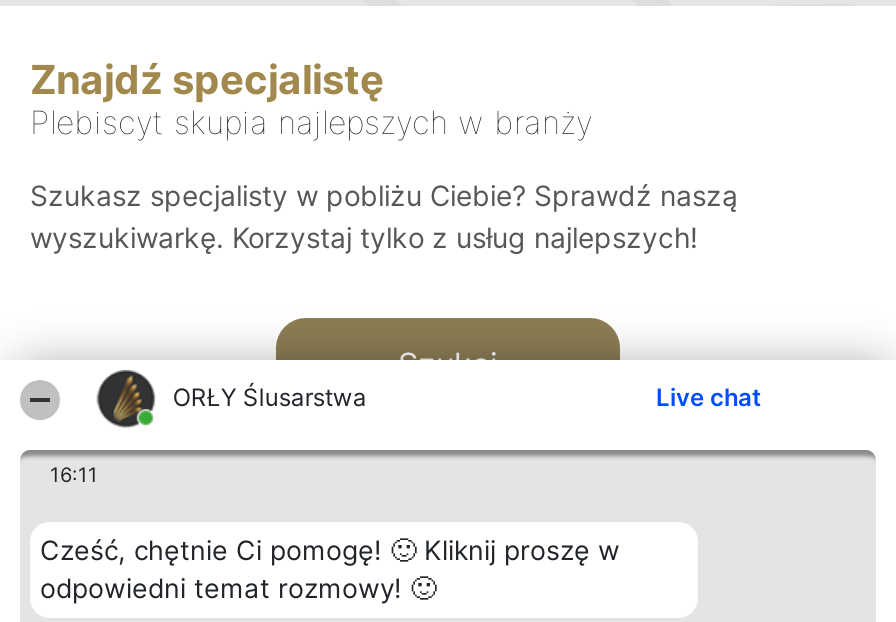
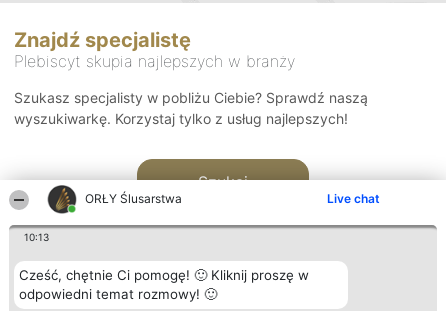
- 16:11
+ 10:13
